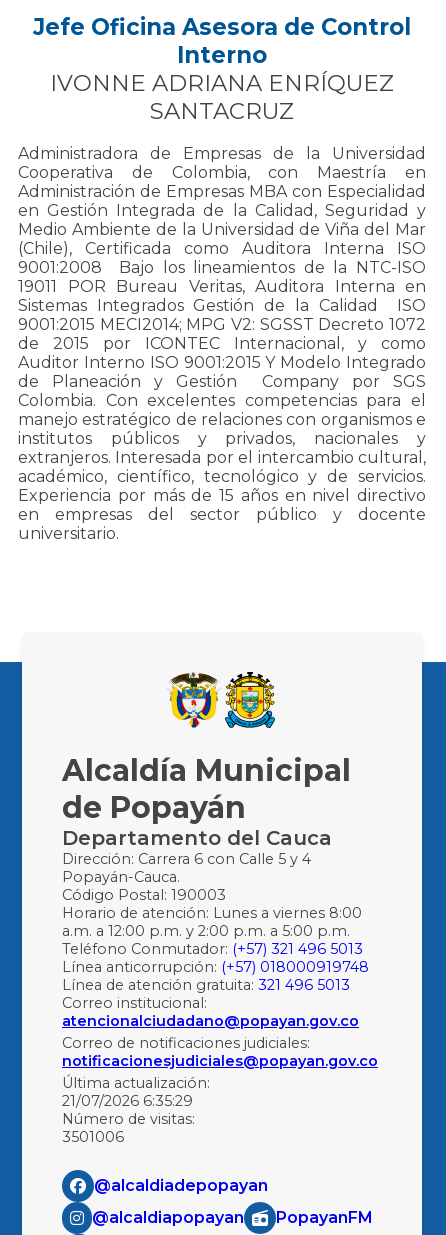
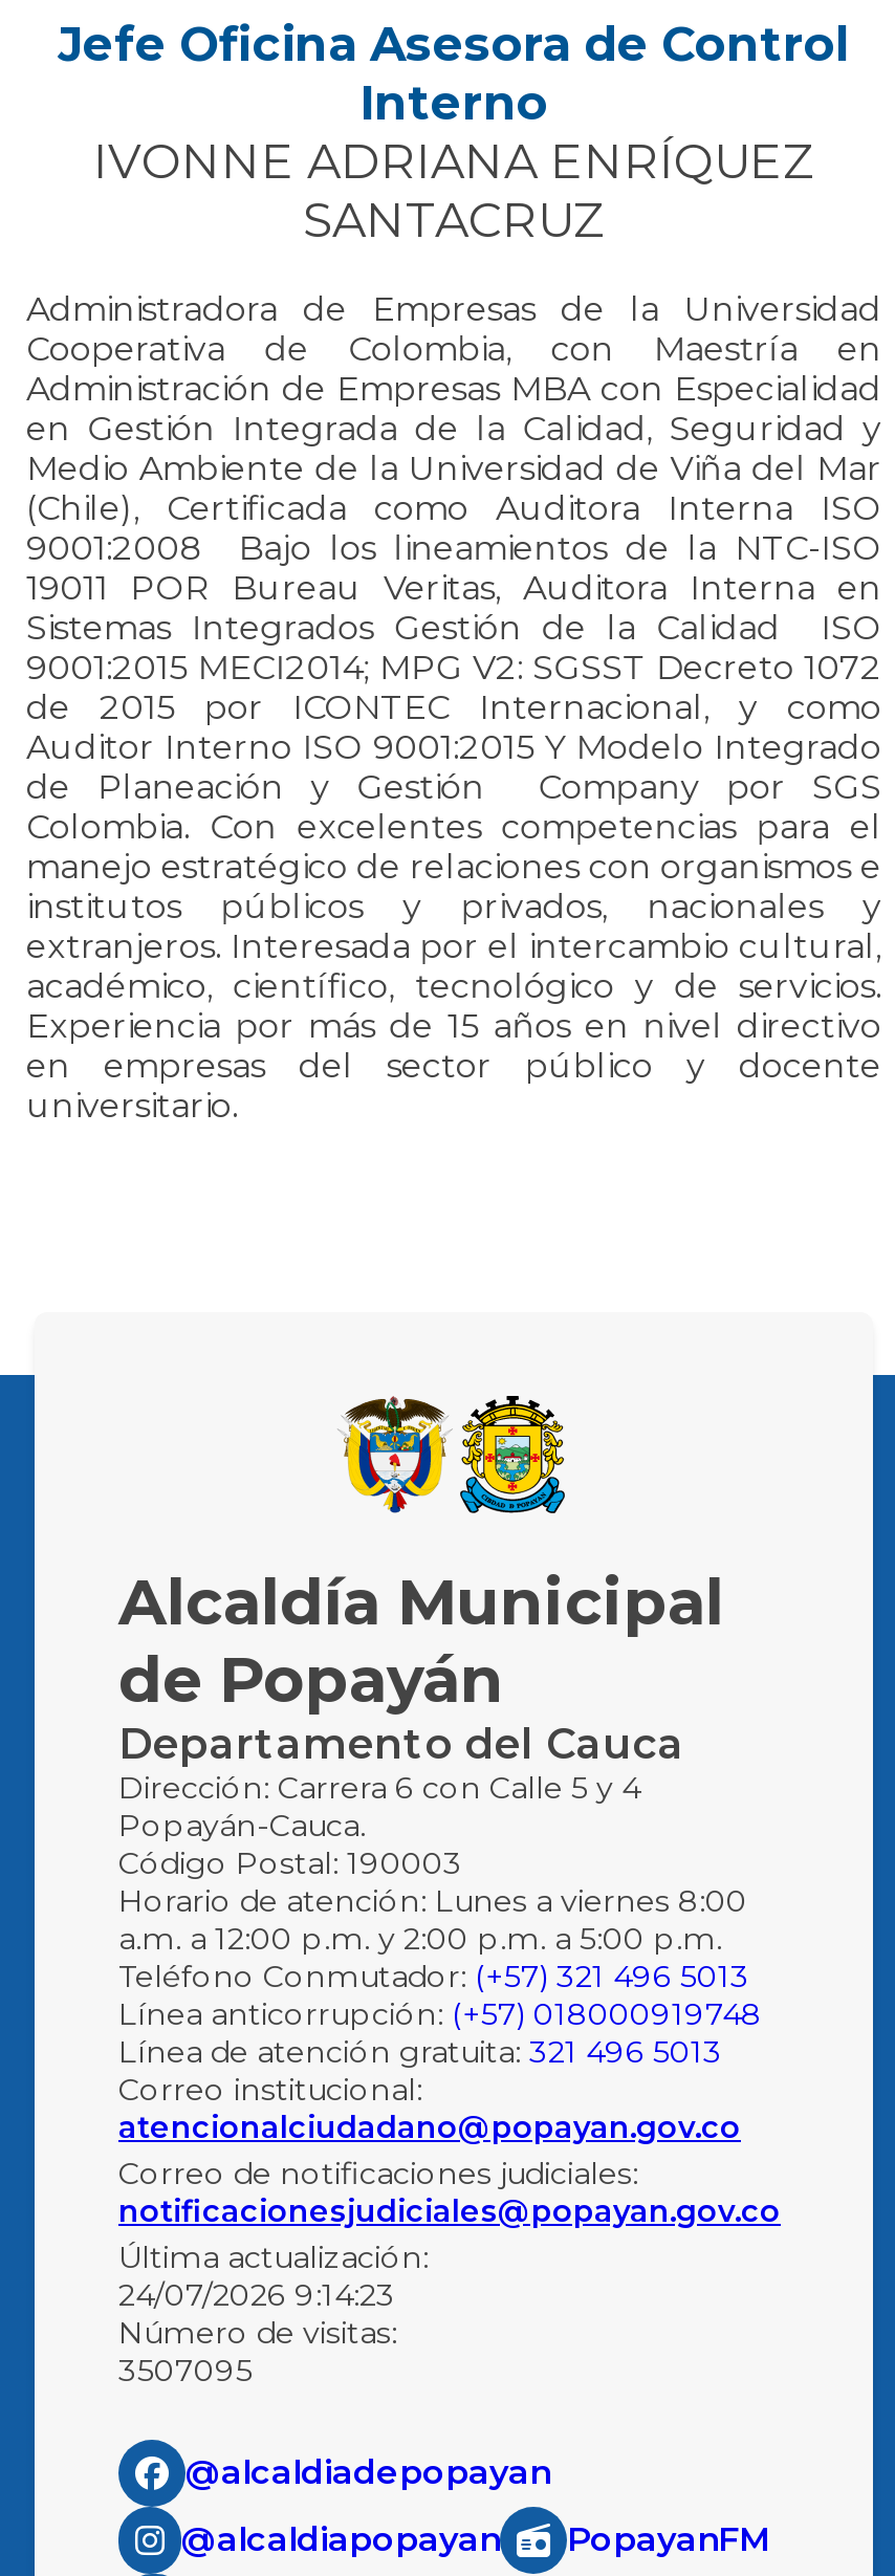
- 21/07/2026 6:35:29
+ 24/07/2026 9:14:23

- 3501006
+ 3507095
